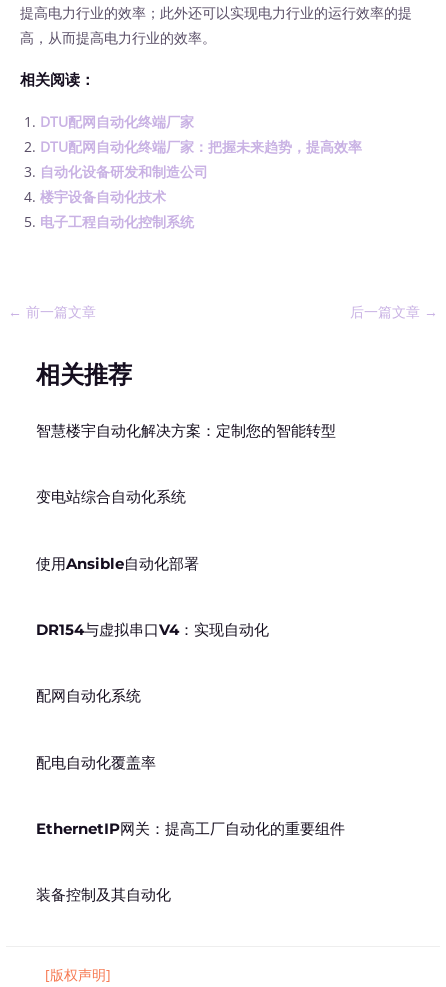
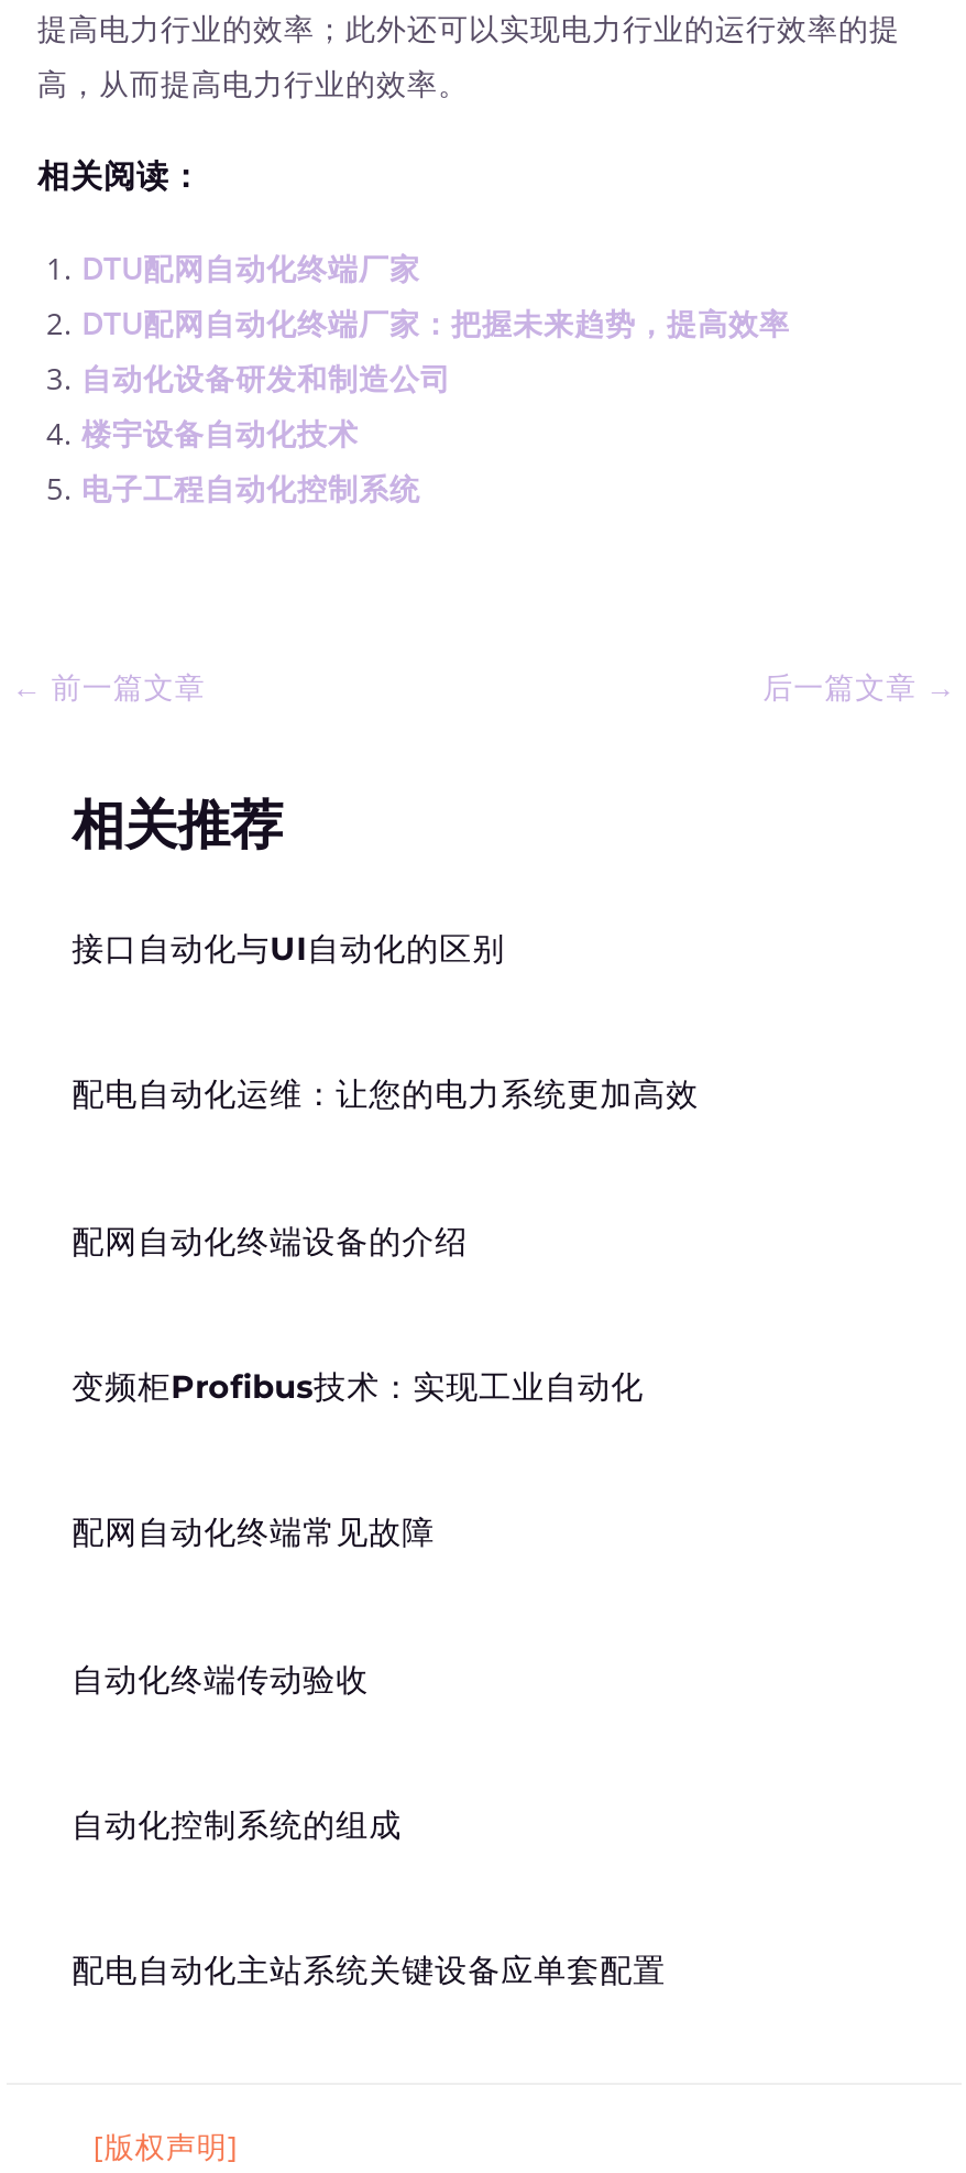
- 智慧楼宇自动化解决方案：定制您的智能转型
+ 接口自动化与UI自动化的区别

- 变电站综合自动化系统
+ 配电自动化运维：让您的电力系统更加高效

- 使用Ansible自动化部署
+ 配网自动化终端设备的介绍

- DR154与虚拟串口V4：实现自动化
+ 变频柜Profibus技术：实现工业自动化

- 配网自动化系统
+ 配网自动化终端常见故障

- 配电自动化覆盖率
+ 自动化终端传动验收

- EthernetIP网关：提高工厂自动化的重要组件
+ 自动化控制系统的组成

- 装备控制及其自动化
+ 配电自动化主站系统关键设备应单套配置
